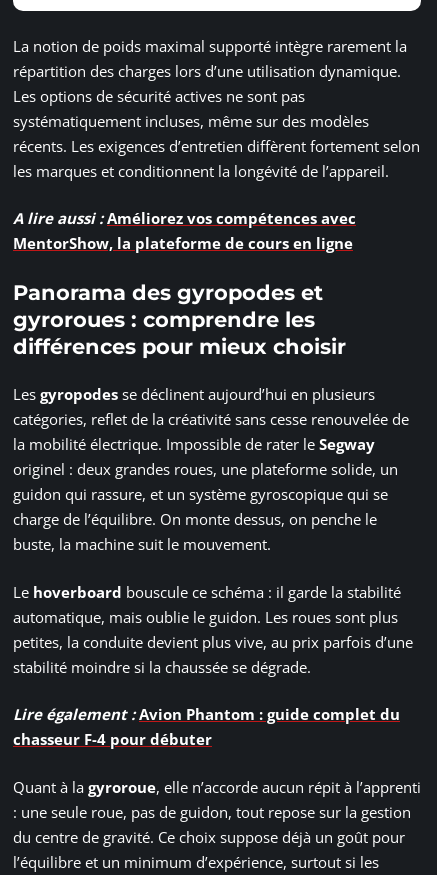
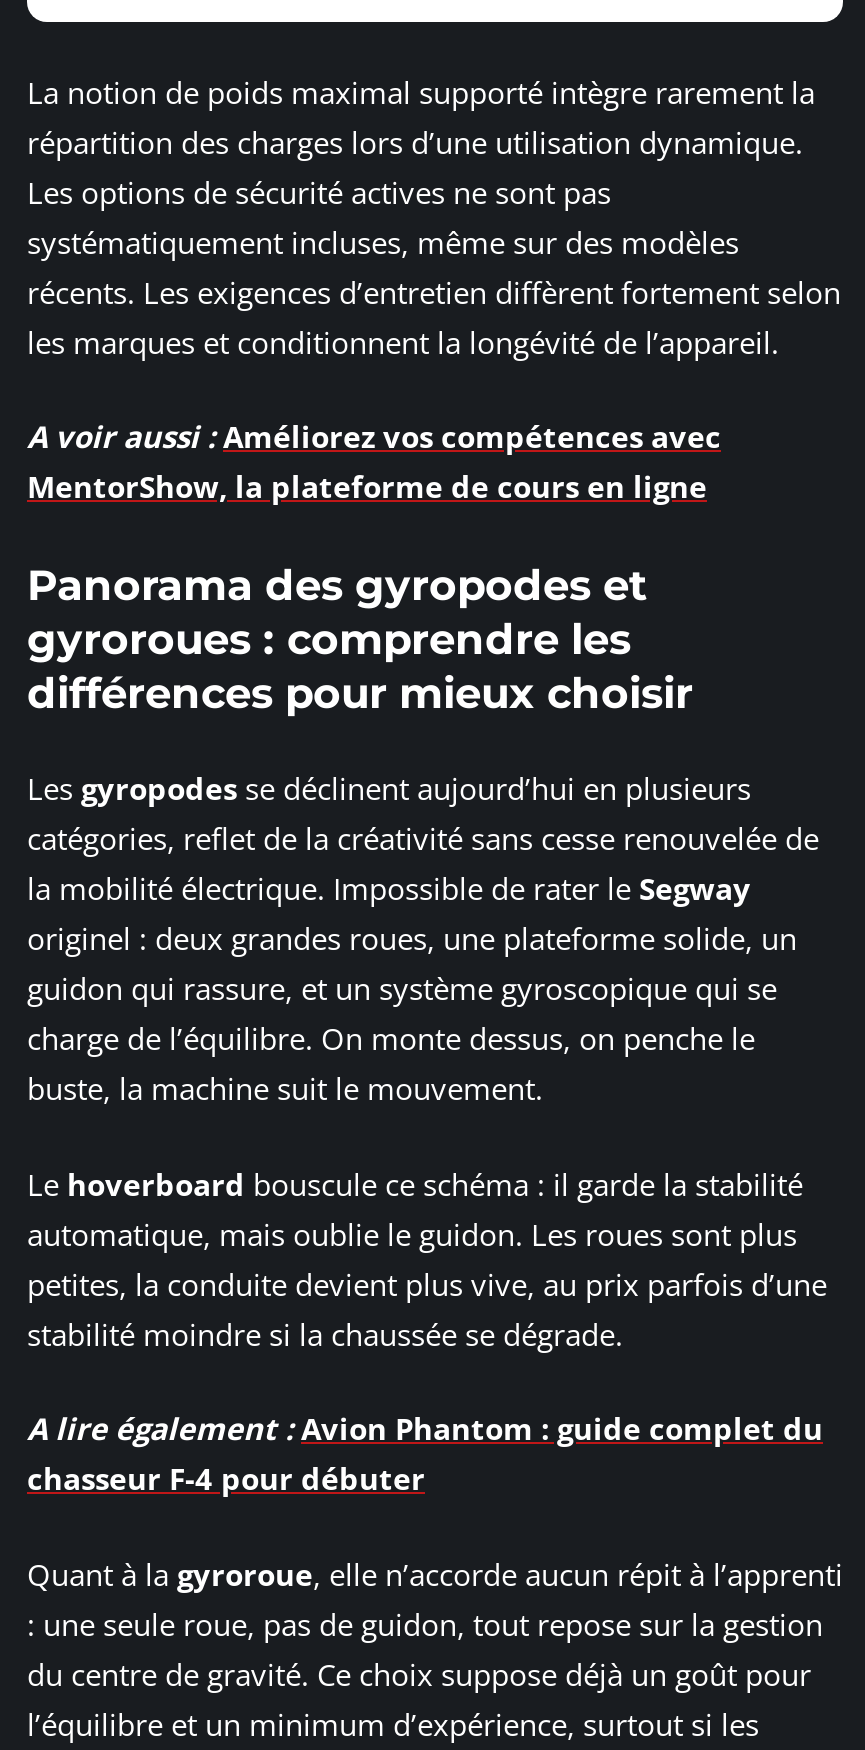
- A lire aussi : Améliorez vos compétences avec
+ A voir aussi : Améliorez vos compétences avec

- Lire également : Avion Phantom : guide complet du
+ A lire également : Avion Phantom : guide complet du
